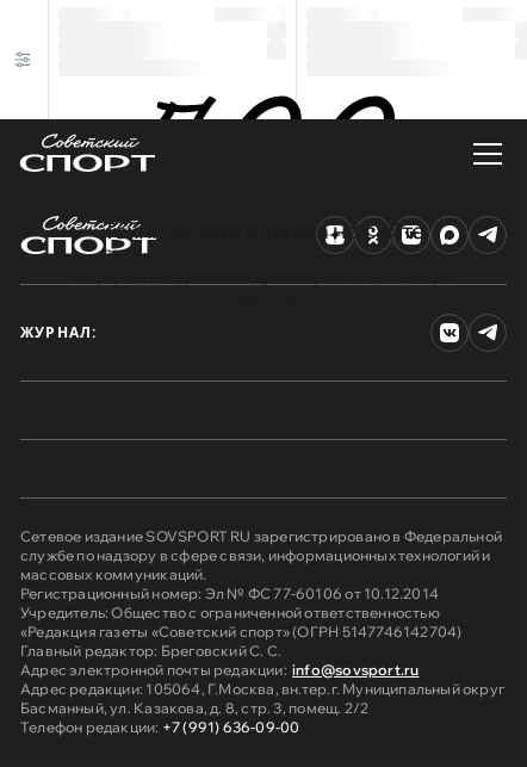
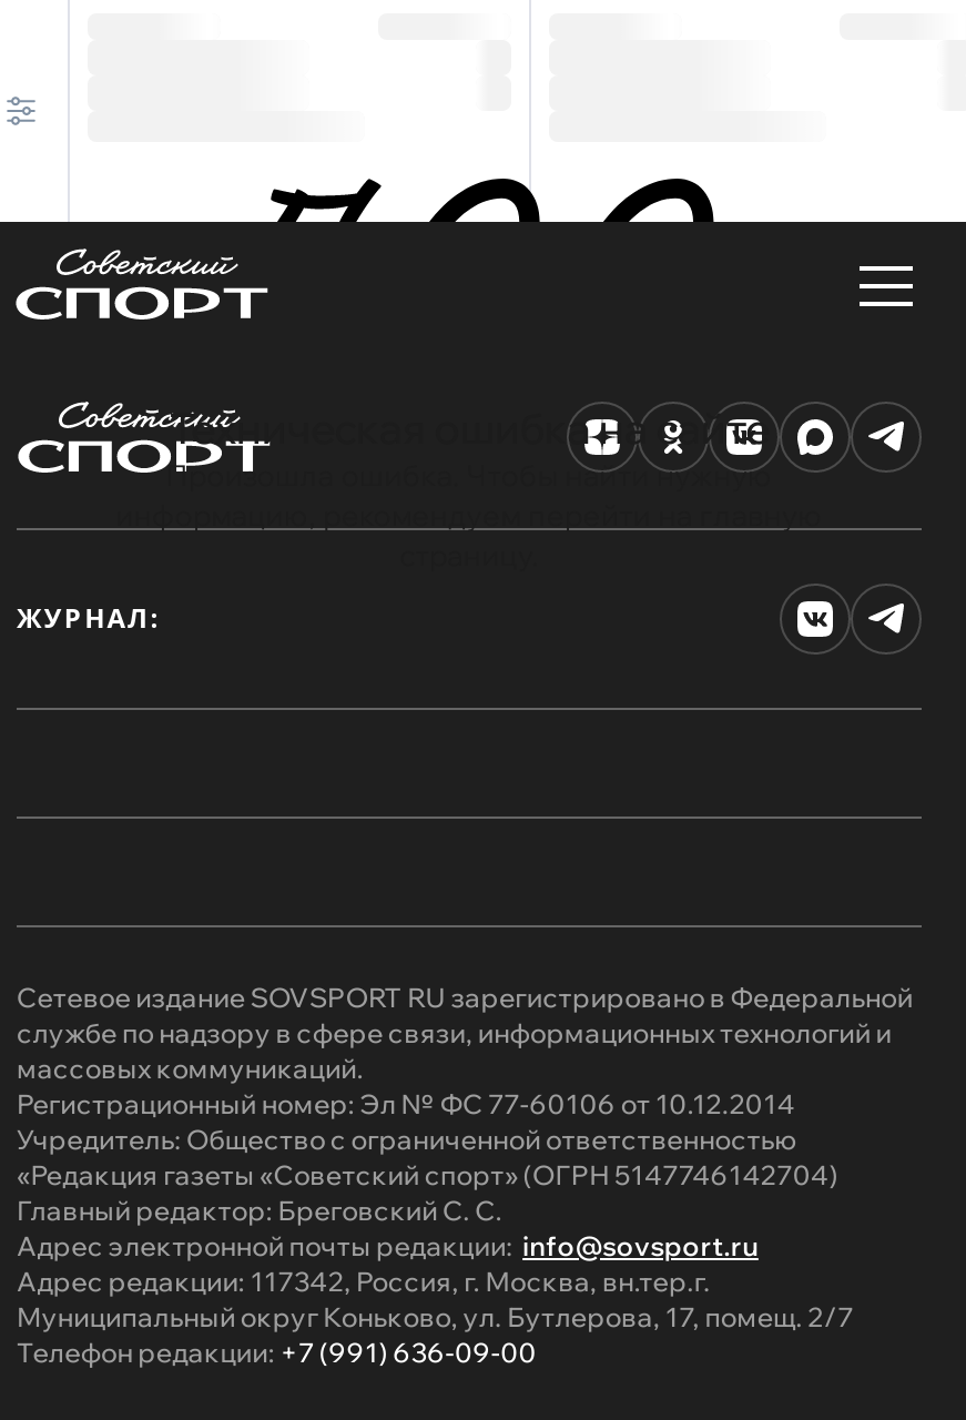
- Адрес редакции: 105064, Г.Москва, вн.тер.г. Муниципальный округ
- Басманный, ул. Казакова, д. 8, стр. 3, помещ. 2/2
+ Адрес редакции: 117342, Россия, г. Москва, вн.тер.г.
+ Муниципальный округ Коньково, ул. Бутлерова, 17, помещ. 2/7
